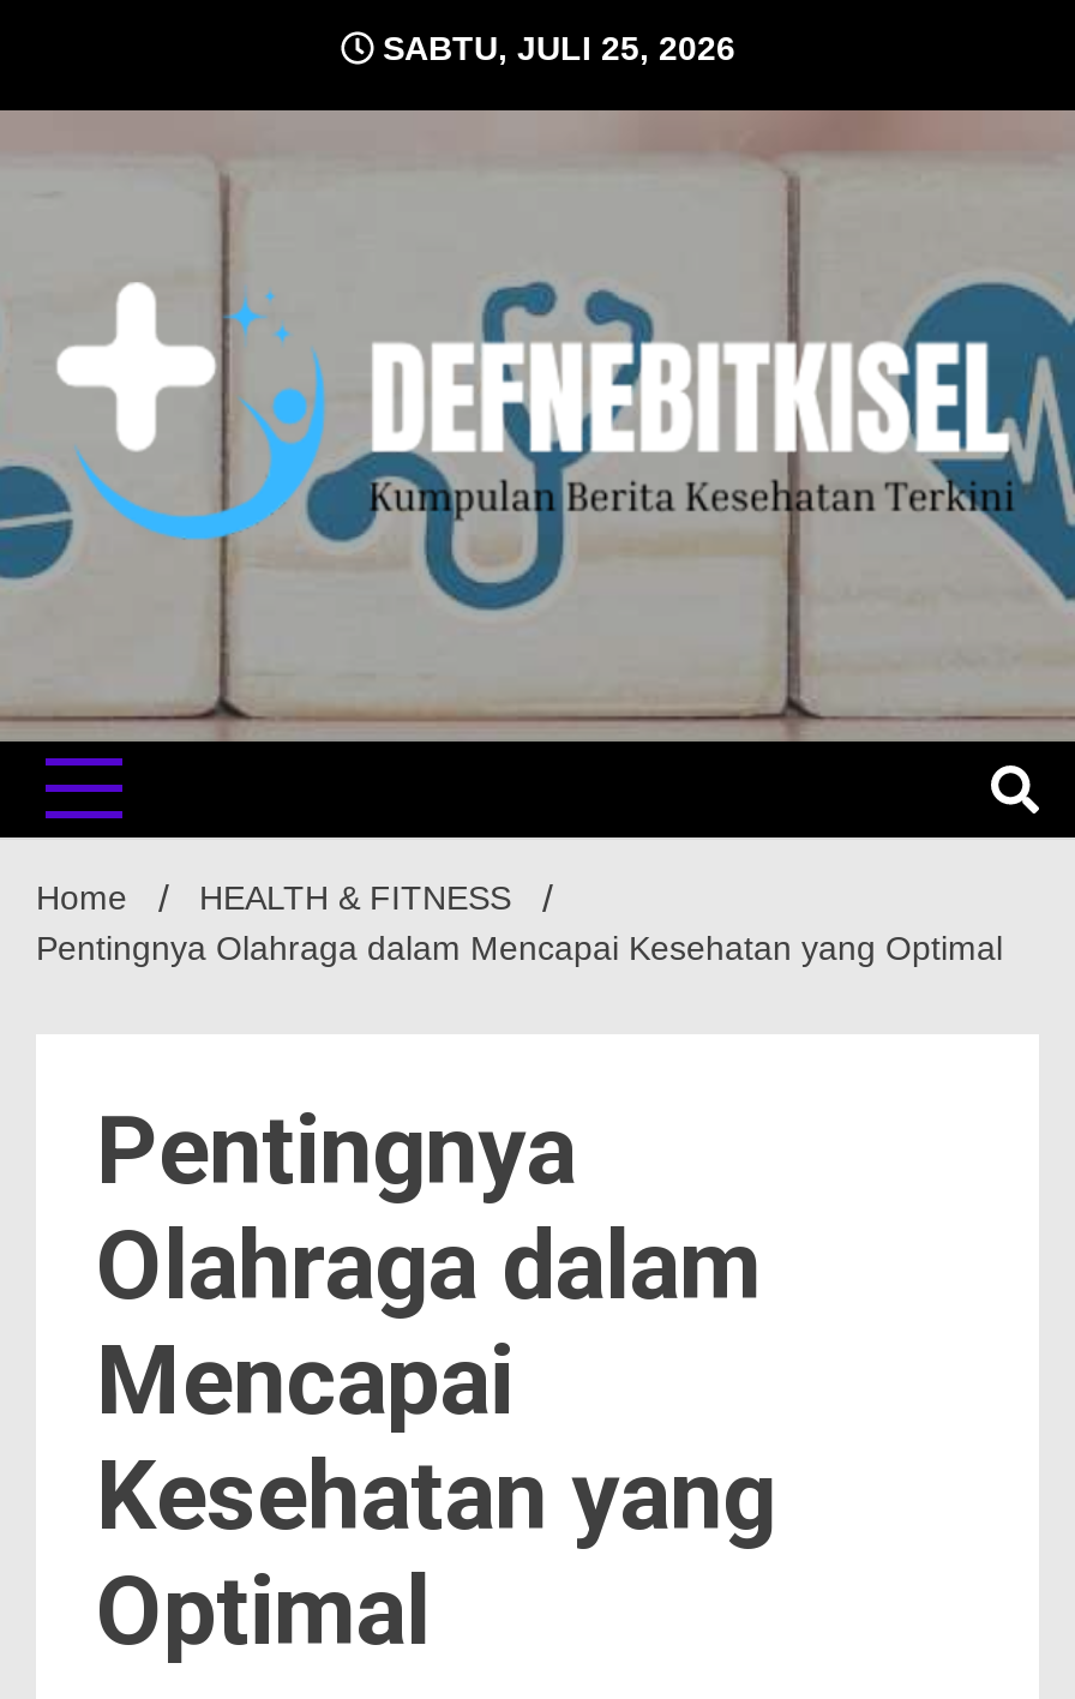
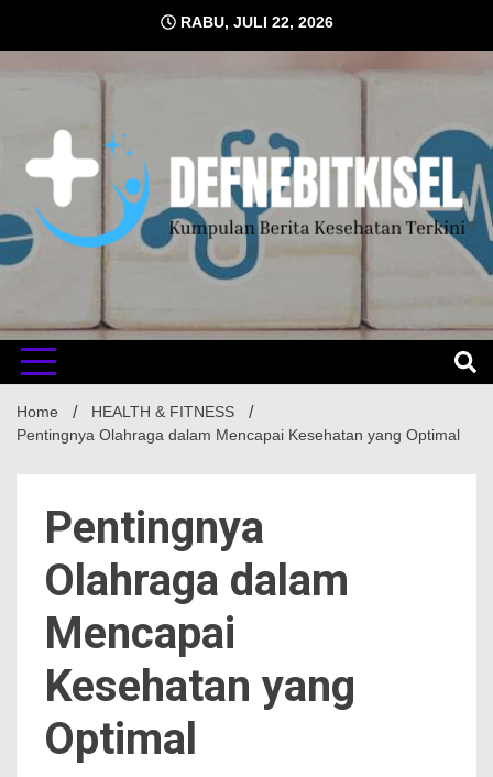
- SABTU, JULI 25, 2026
+ RABU, JULI 22, 2026
